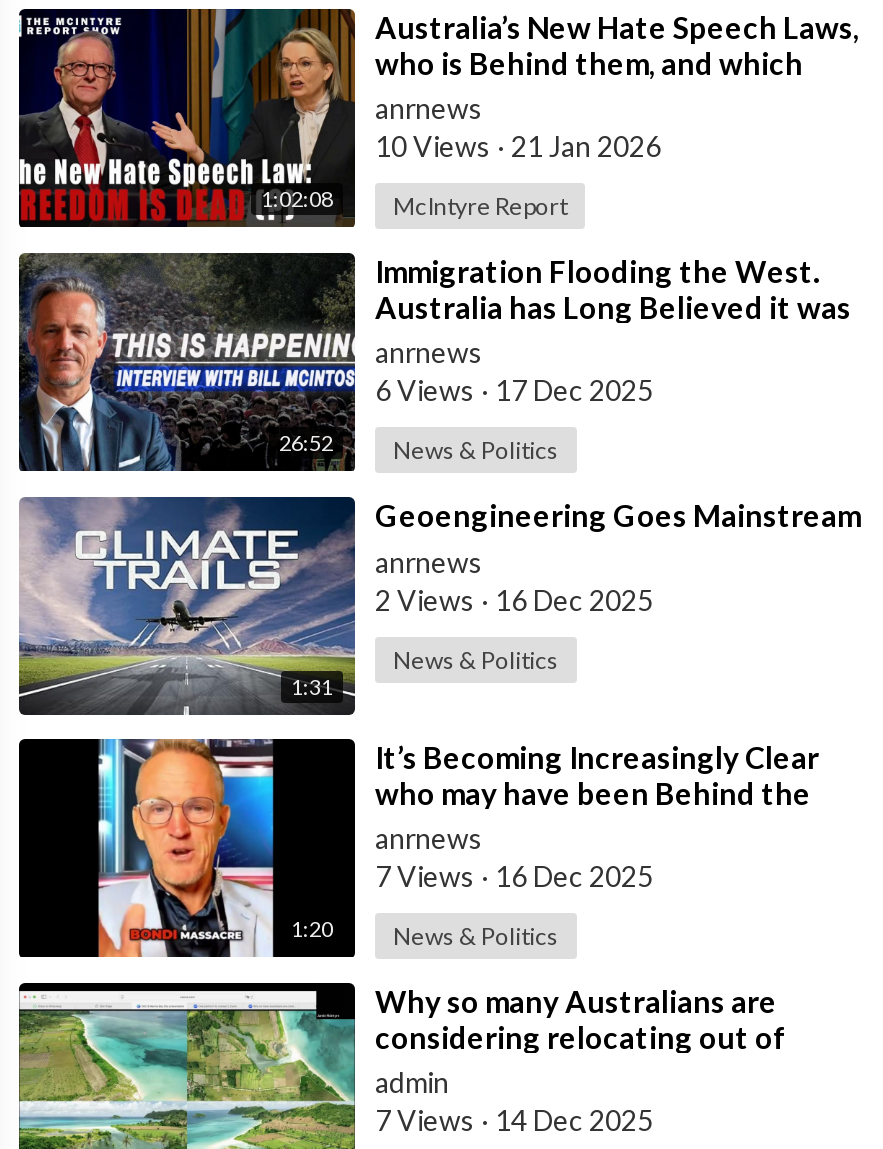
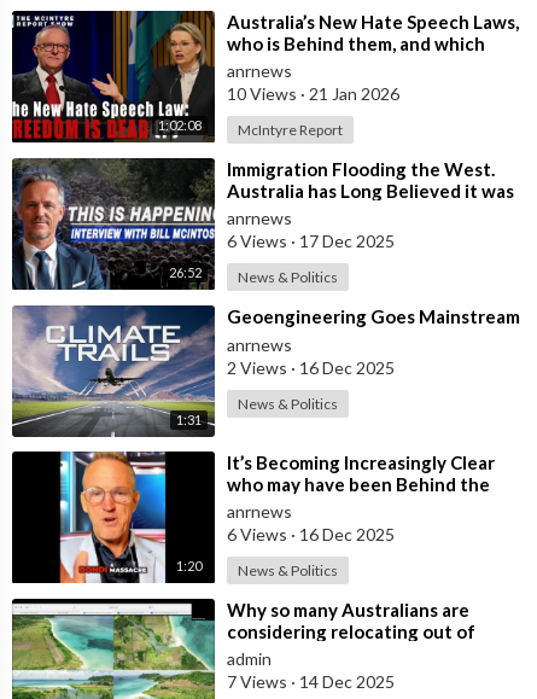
- 7 Views · 16 Dec 2025
+ 6 Views · 16 Dec 2025
